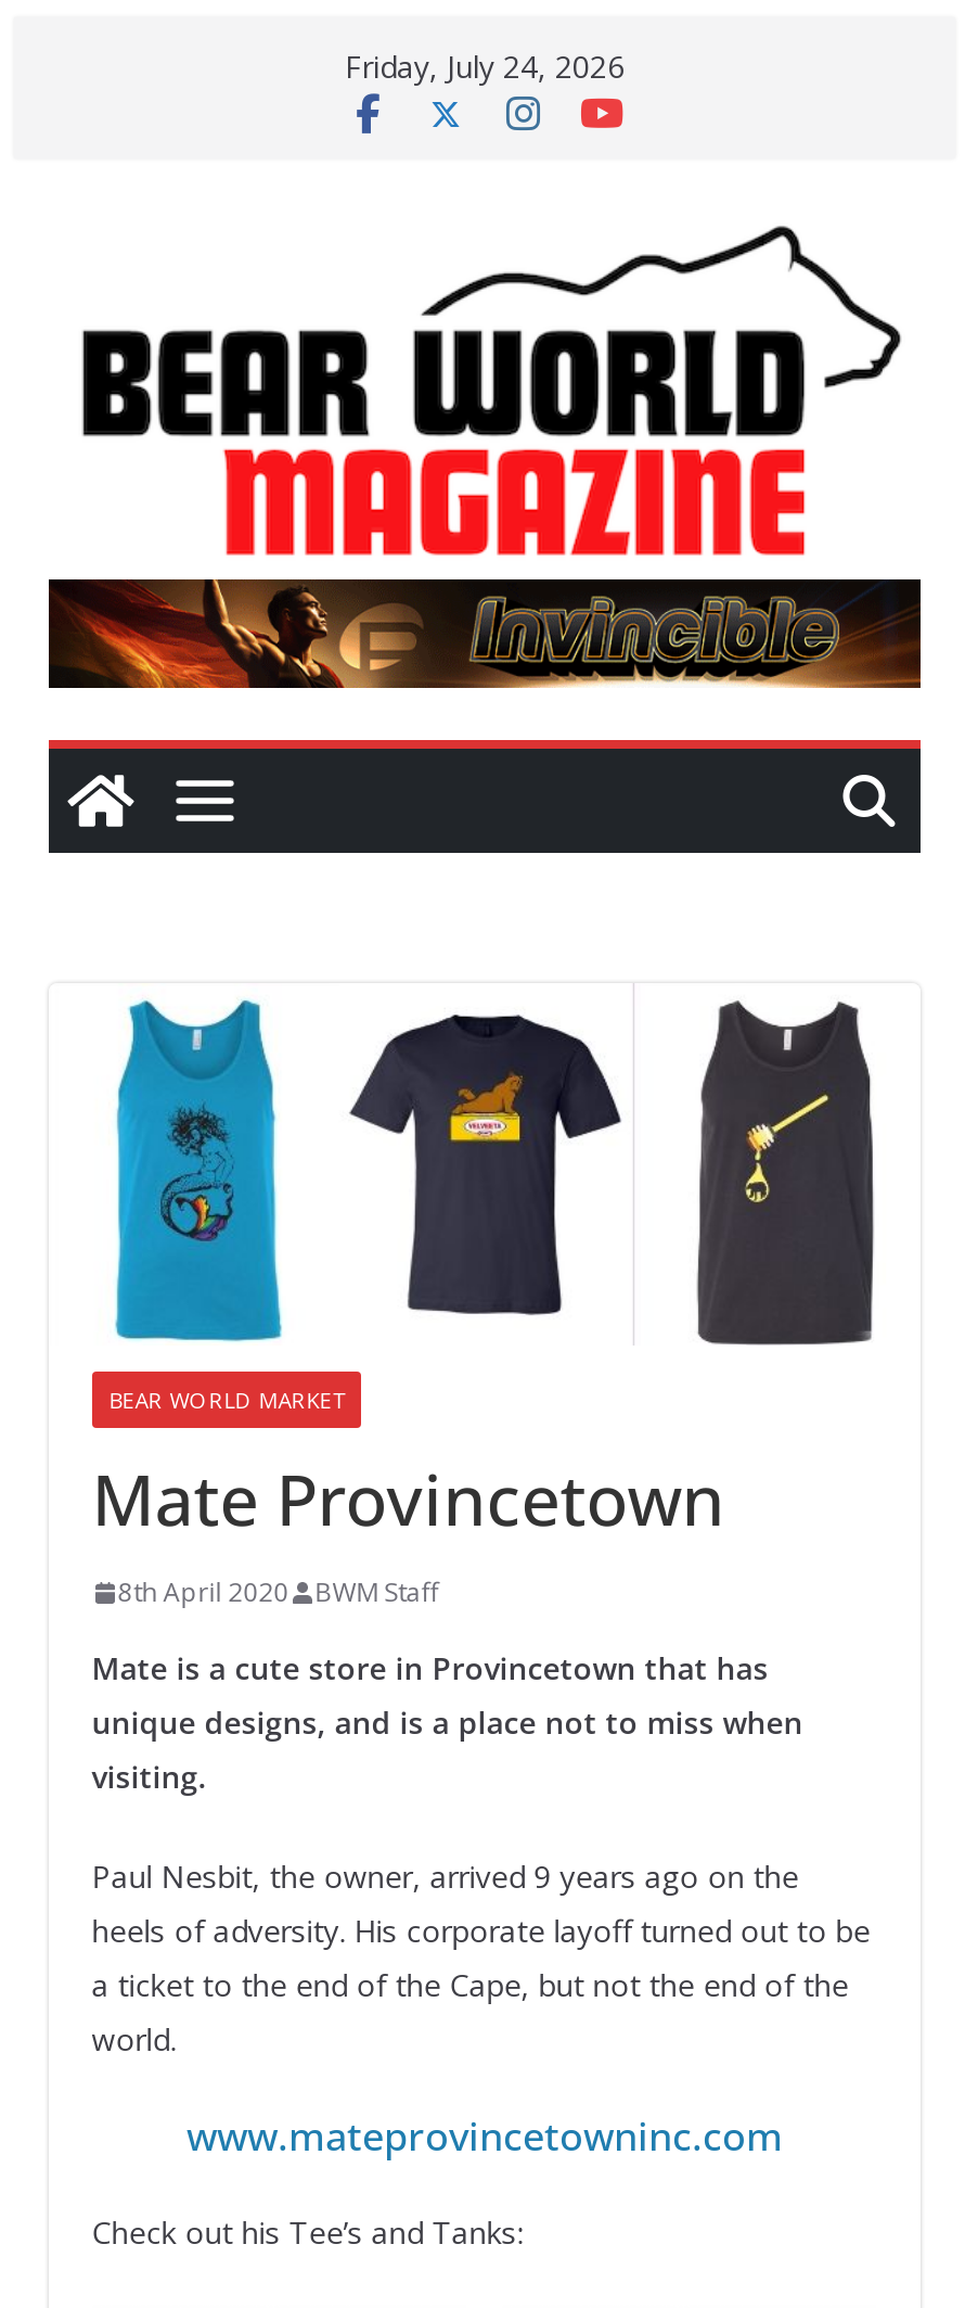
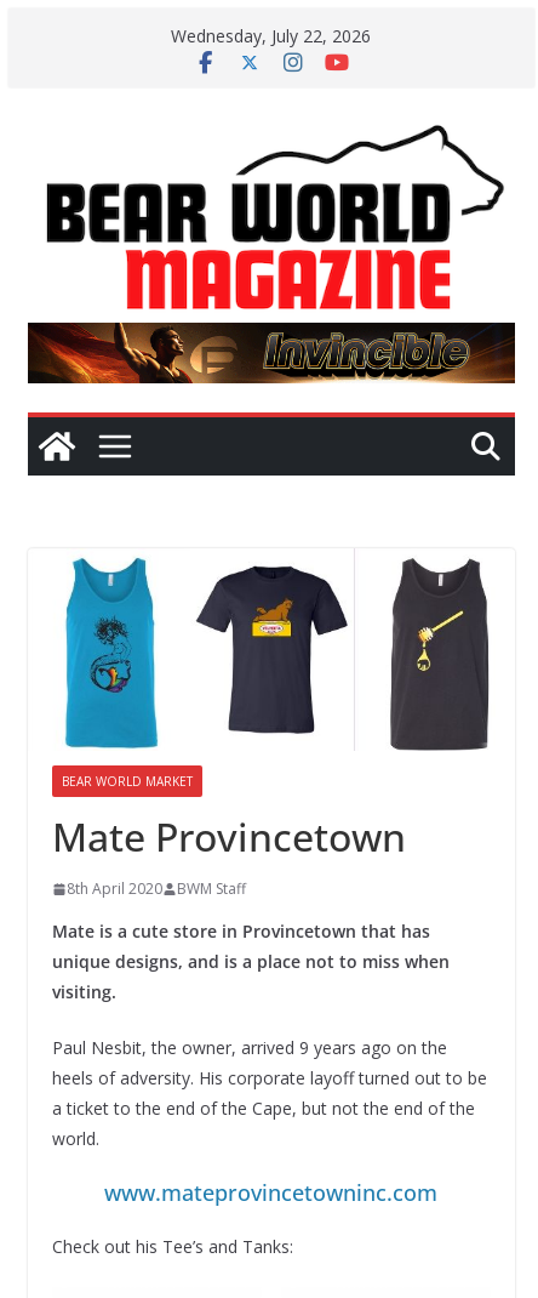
- Friday, July 24, 2026
+ Wednesday, July 22, 2026
